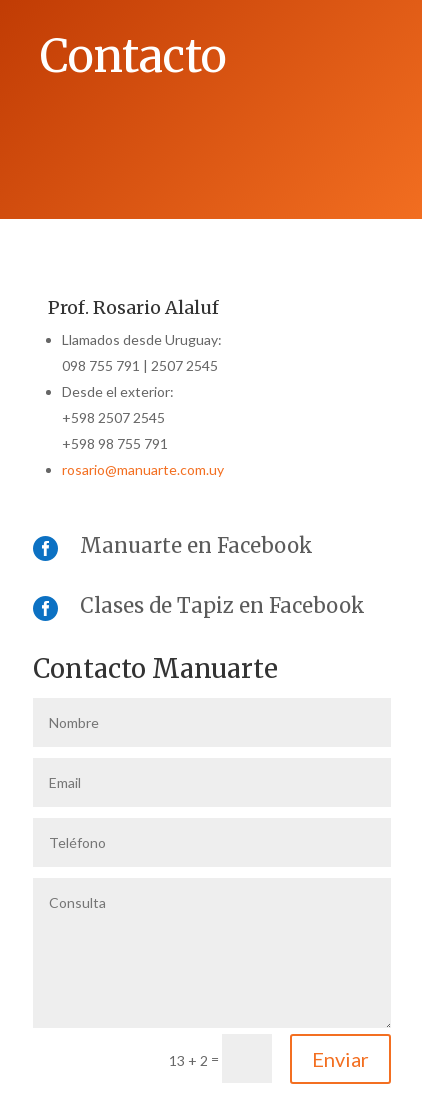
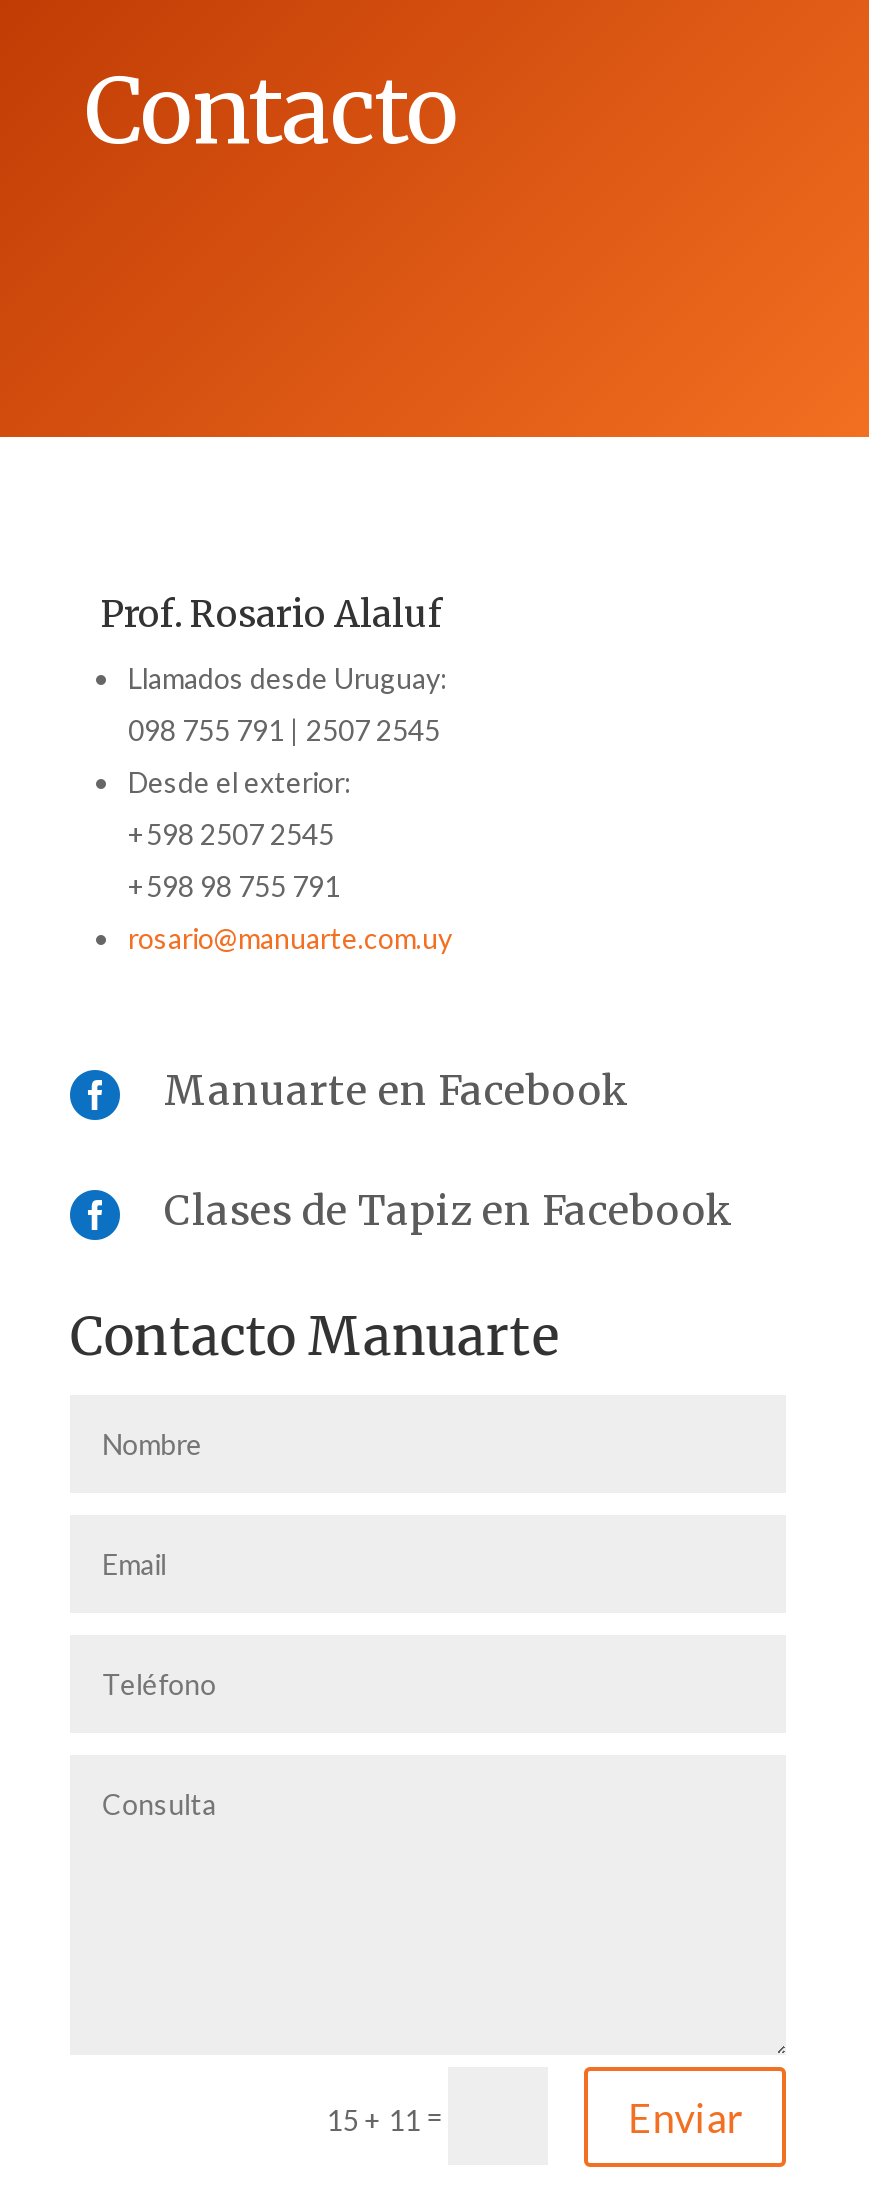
- 13 + 2 =
+ 15 + 11 =
